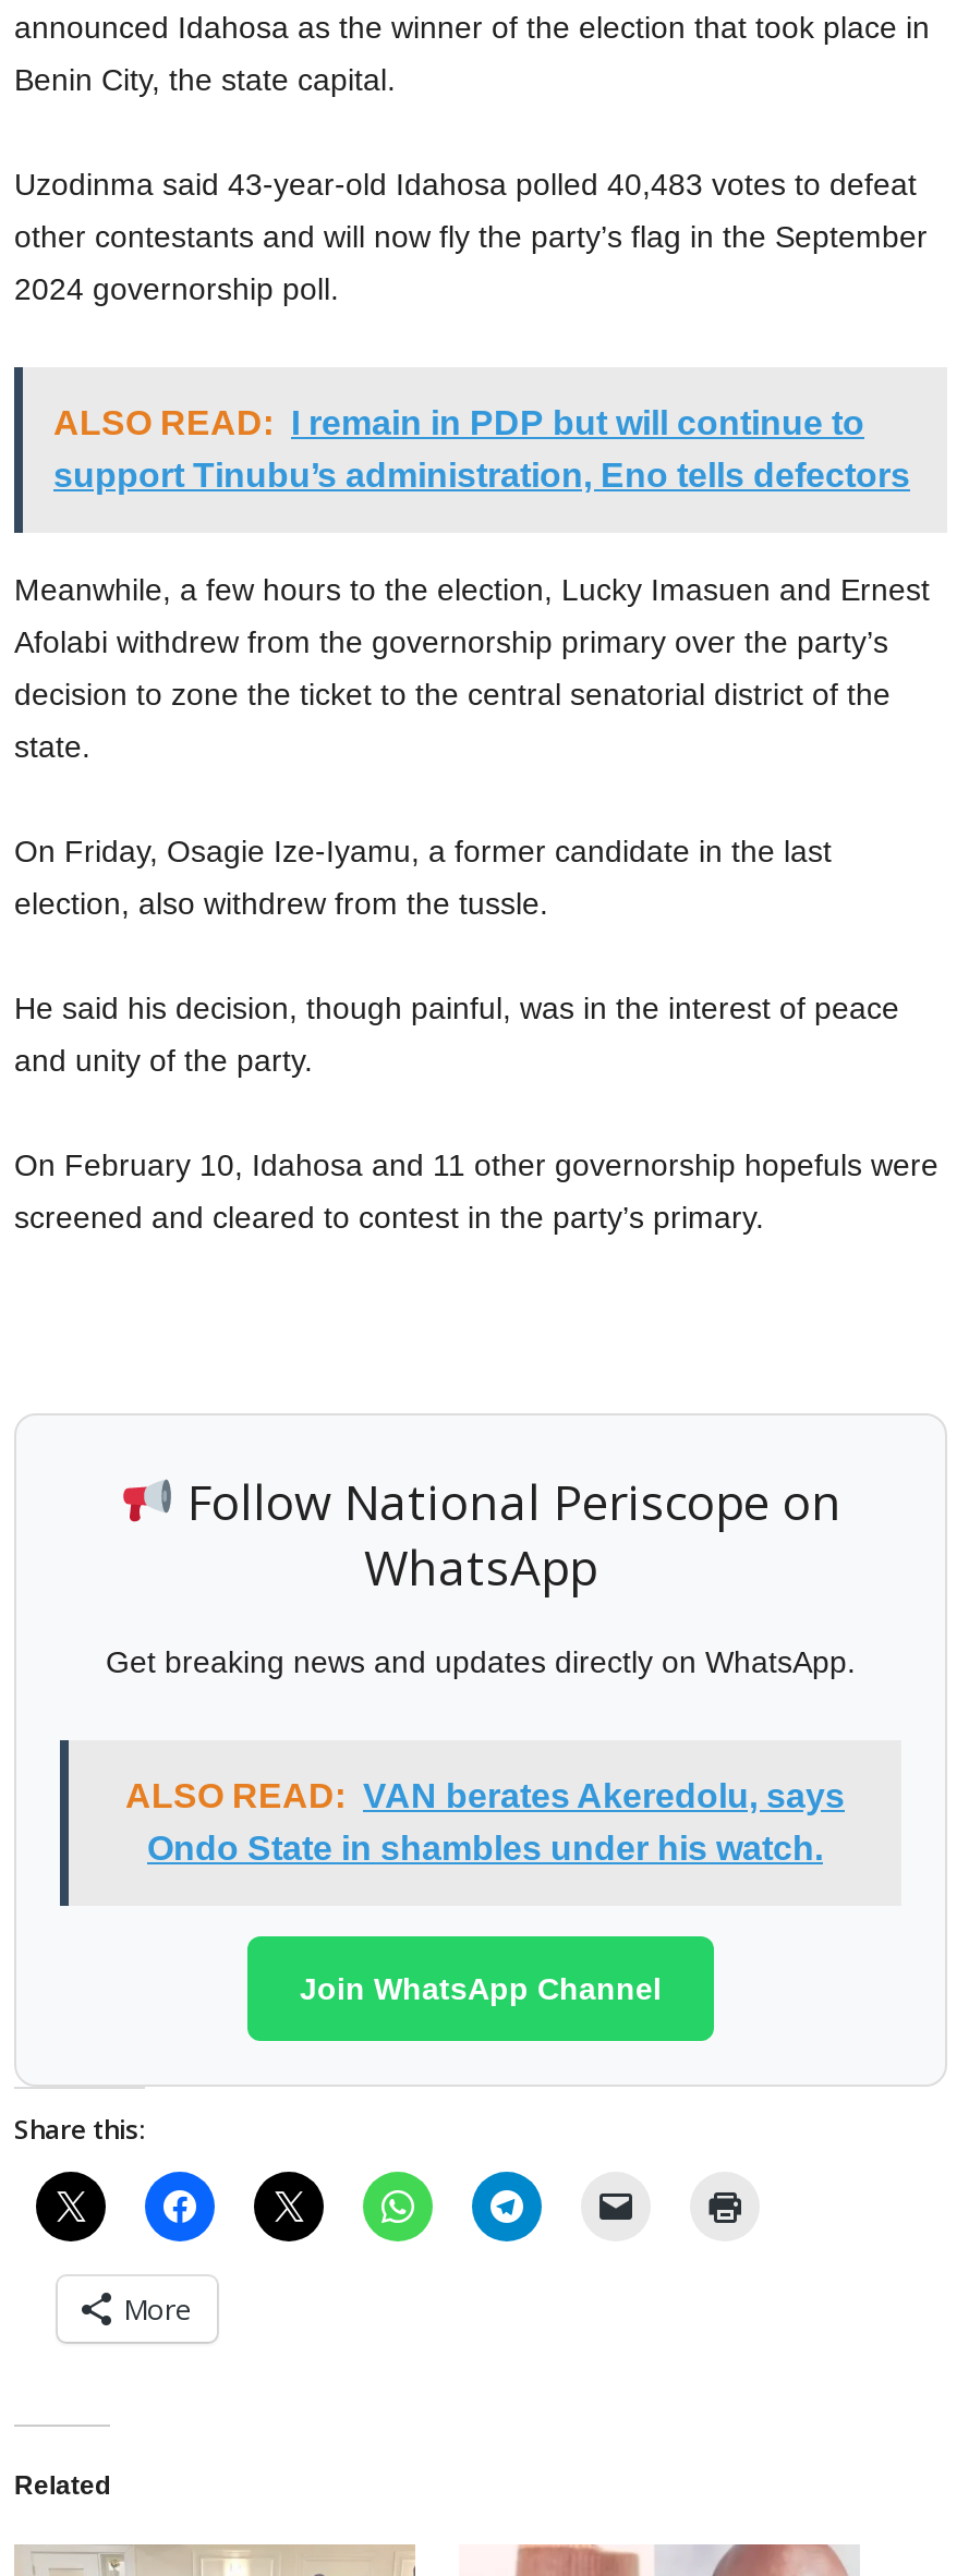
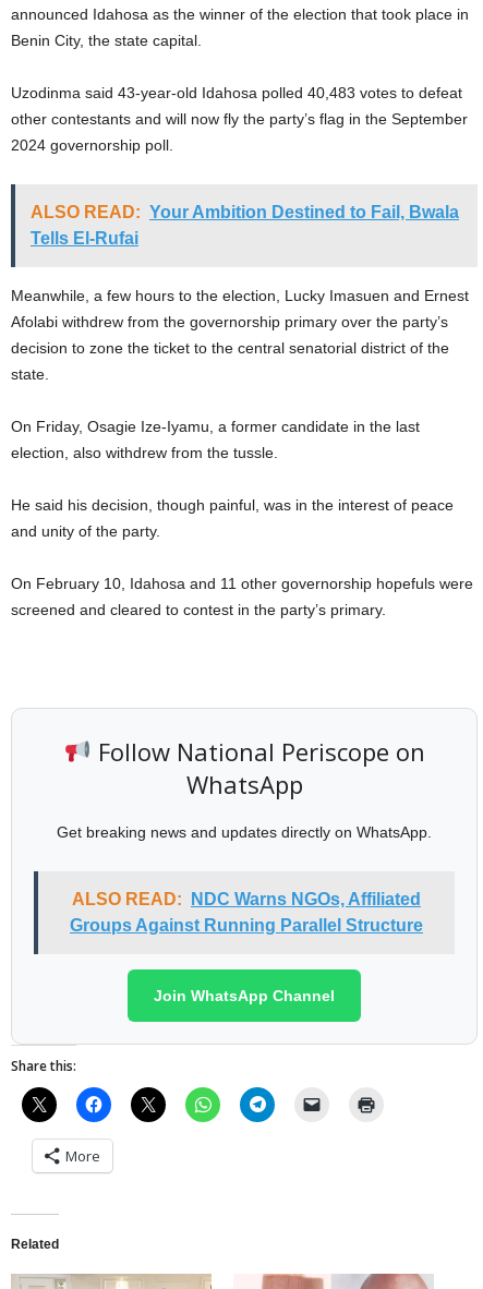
- ALSO READ: I remain in PDP but will continue to
- support Tinubu’s administration, Eno tells defectors
+ ALSO READ: Your Ambition Destined to Fail, Bwala
+ Tells El-Rufai

- ALSO READ: VAN berates Akeredolu, says
- Ondo State in shambles under his watch.
+ ALSO READ: NDC Warns NGOs, Affiliated
+ Groups Against Running Parallel Structure
